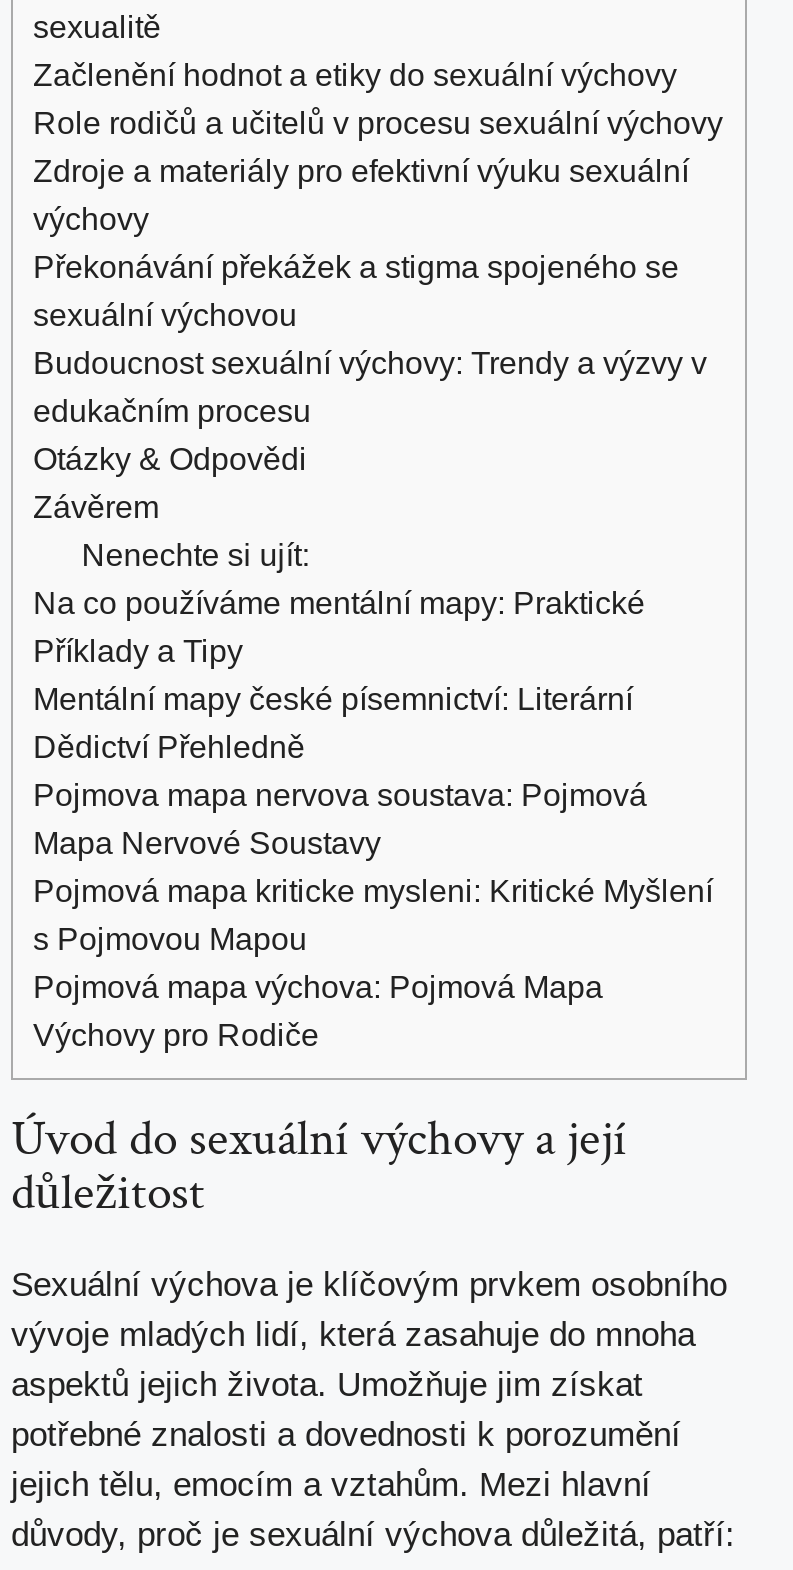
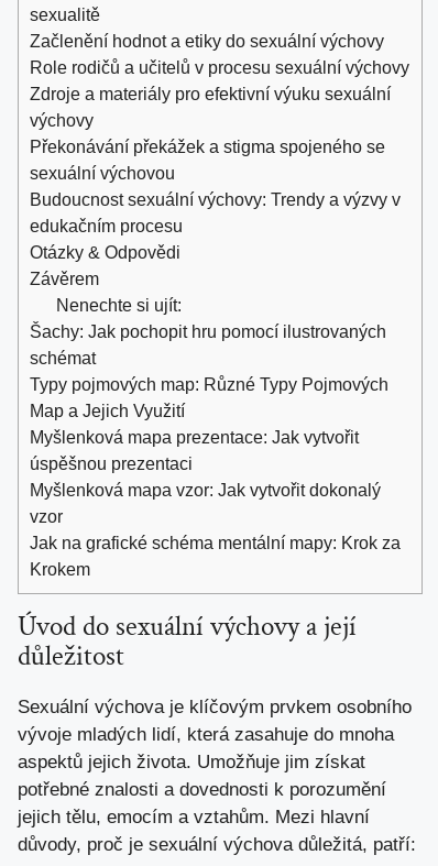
- Na co používáme mentální mapy: Praktické
- Příklady a Tipy
- Mentální mapy české písemnictví: Literární
- Dědictví Přehledně
- Pojmova mapa nervova soustava: Pojmová
- Mapa Nervové Soustavy
- Pojmová mapa kriticke mysleni: Kritické Myšlení
- s Pojmovou Mapou
- Pojmová mapa výchova: Pojmová Mapa
- Výchovy pro Rodiče
+ Šachy: Jak pochopit hru pomocí ilustrovaných
+ schémat
+ Typy pojmových map: Různé Typy Pojmových
+ Map a Jejich Využití
+ Myšlenková mapa prezentace: Jak vytvořit
+ úspěšnou prezentaci
+ Myšlenková mapa vzor: Jak vytvořit dokonalý
+ vzor
+ Jak na grafické schéma mentální mapy: Krok za
+ Krokem
